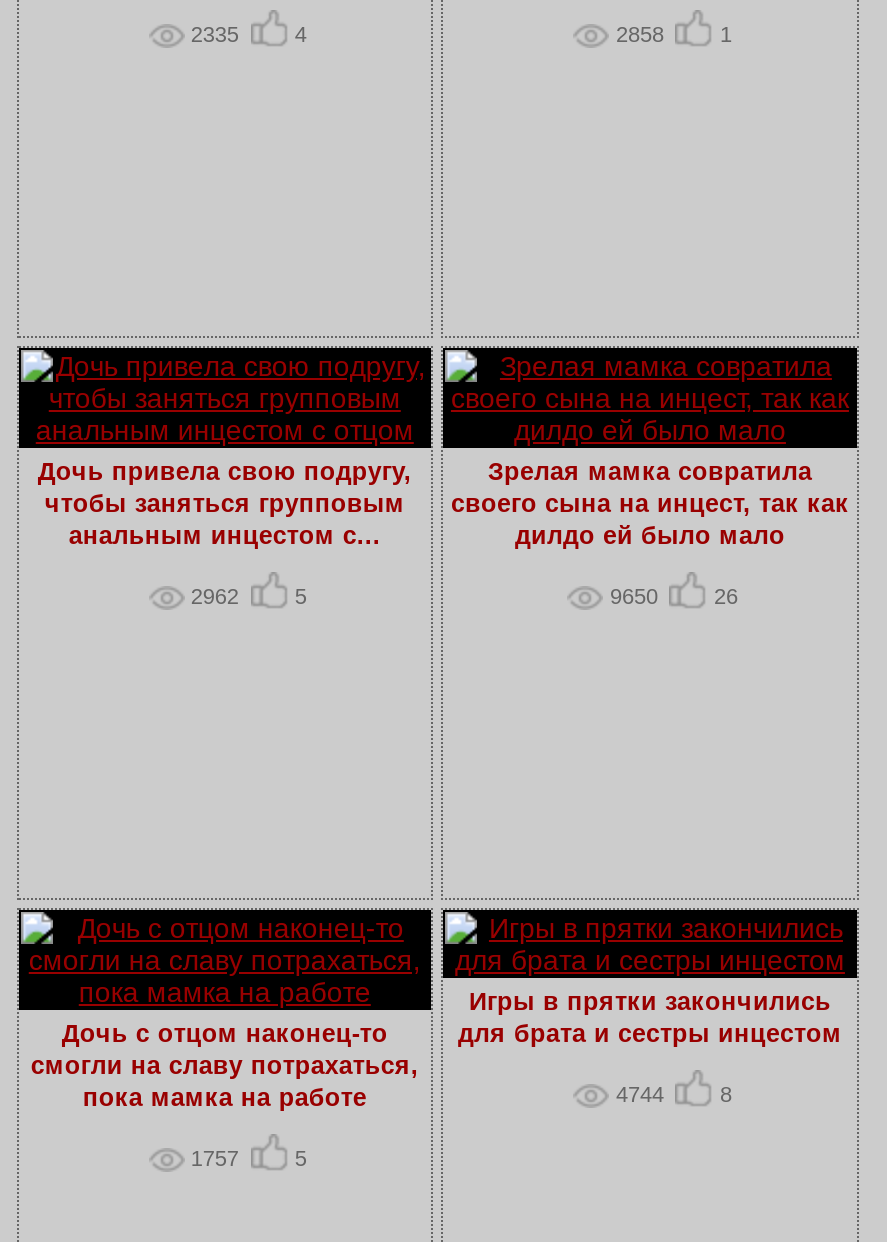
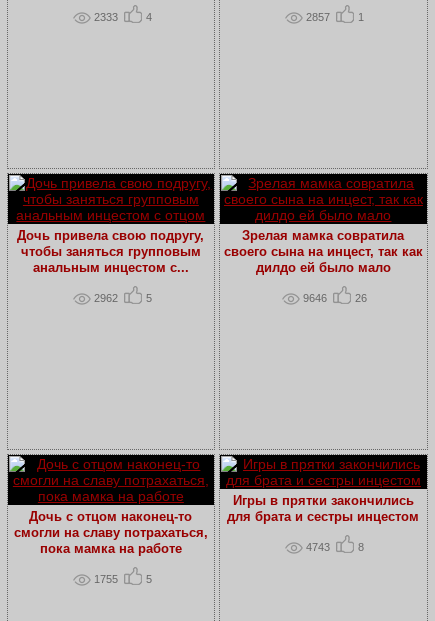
- 2335
+ 2333

- 2858
+ 2857

- 9650
+ 9646

- 4744
+ 4743

- 1757
+ 1755
